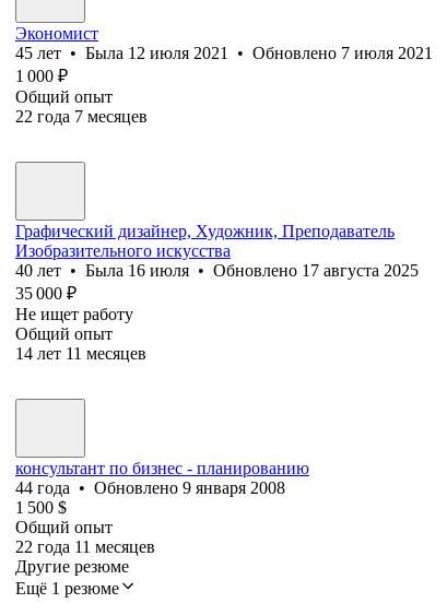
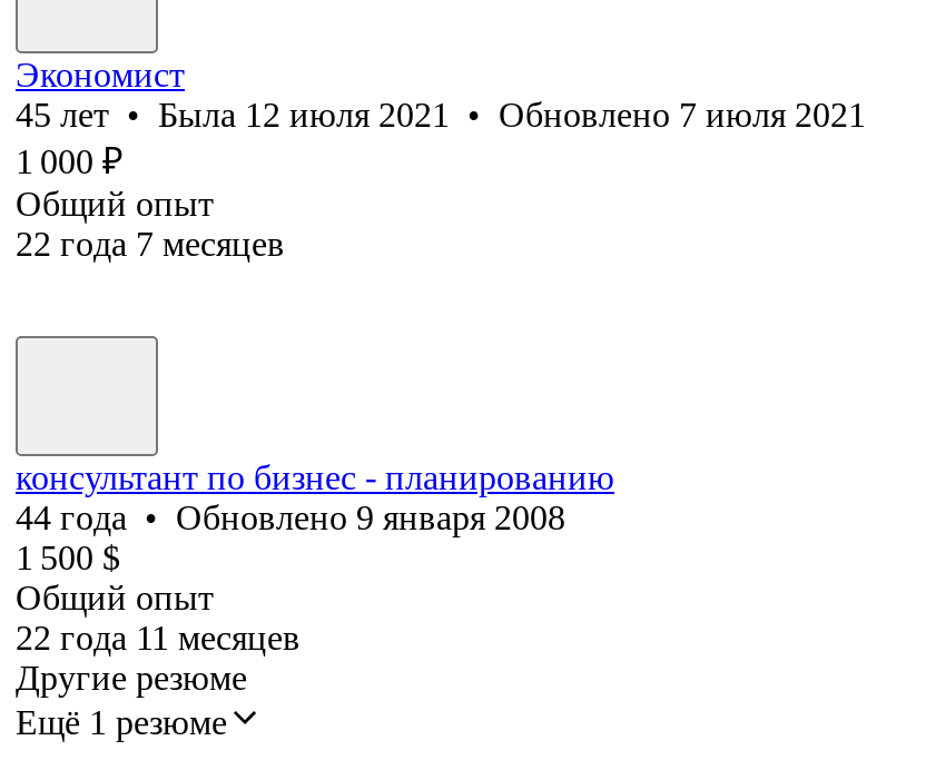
- Графический дизайнер, Художник, Преподаватель
- Изобразительного искусства
- 40 лет • Была 16 июля • Обновлено 17 августа 2025
- 35 000 ₽
- Не ищет работу
- Общий опыт
- 14 лет 11 месяцев
